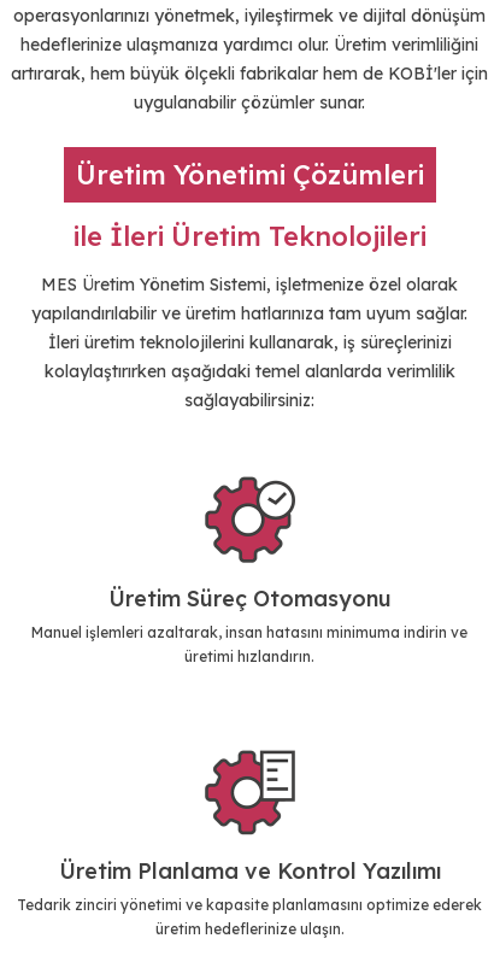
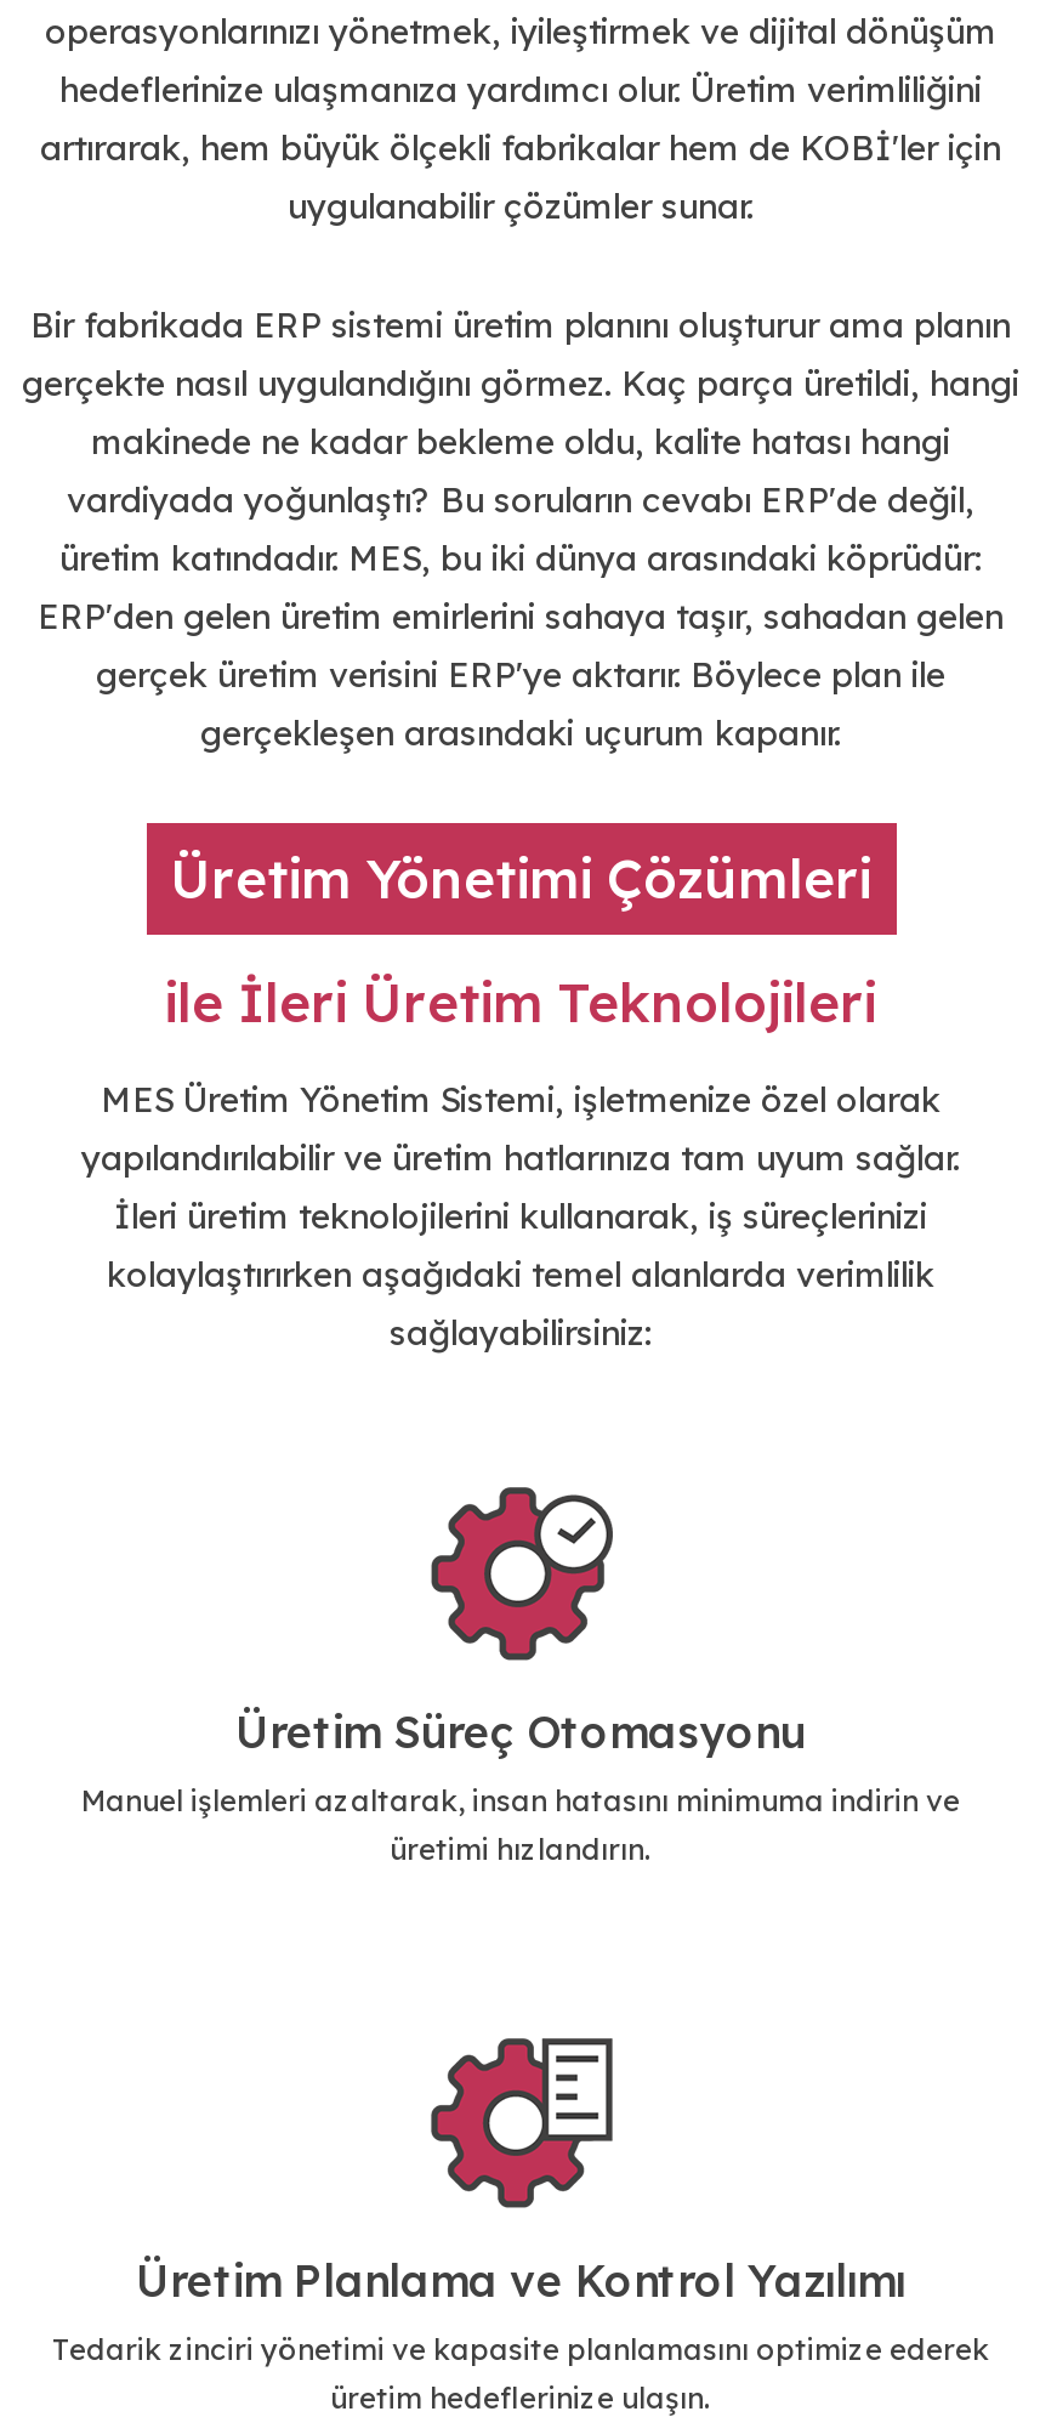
+ Bir fabrikada ERP sistemi üretim planını oluşturur ama planın
+ gerçekte nasıl uygulandığını görmez. Kaç parça üretildi, hangi
+ makinede ne kadar bekleme oldu, kalite hatası hangi
+ vardiyada yoğunlaştı? Bu soruların cevabı ERP'de değil,
+ üretim katındadır. MES, bu iki dünya arasındaki köprüdür:
+ ERP'den gelen üretim emirlerini sahaya taşır, sahadan gelen
+ gerçek üretim verisini ERP'ye aktarır. Böylece plan ile
+ gerçekleşen arasındaki uçurum kapanır.
